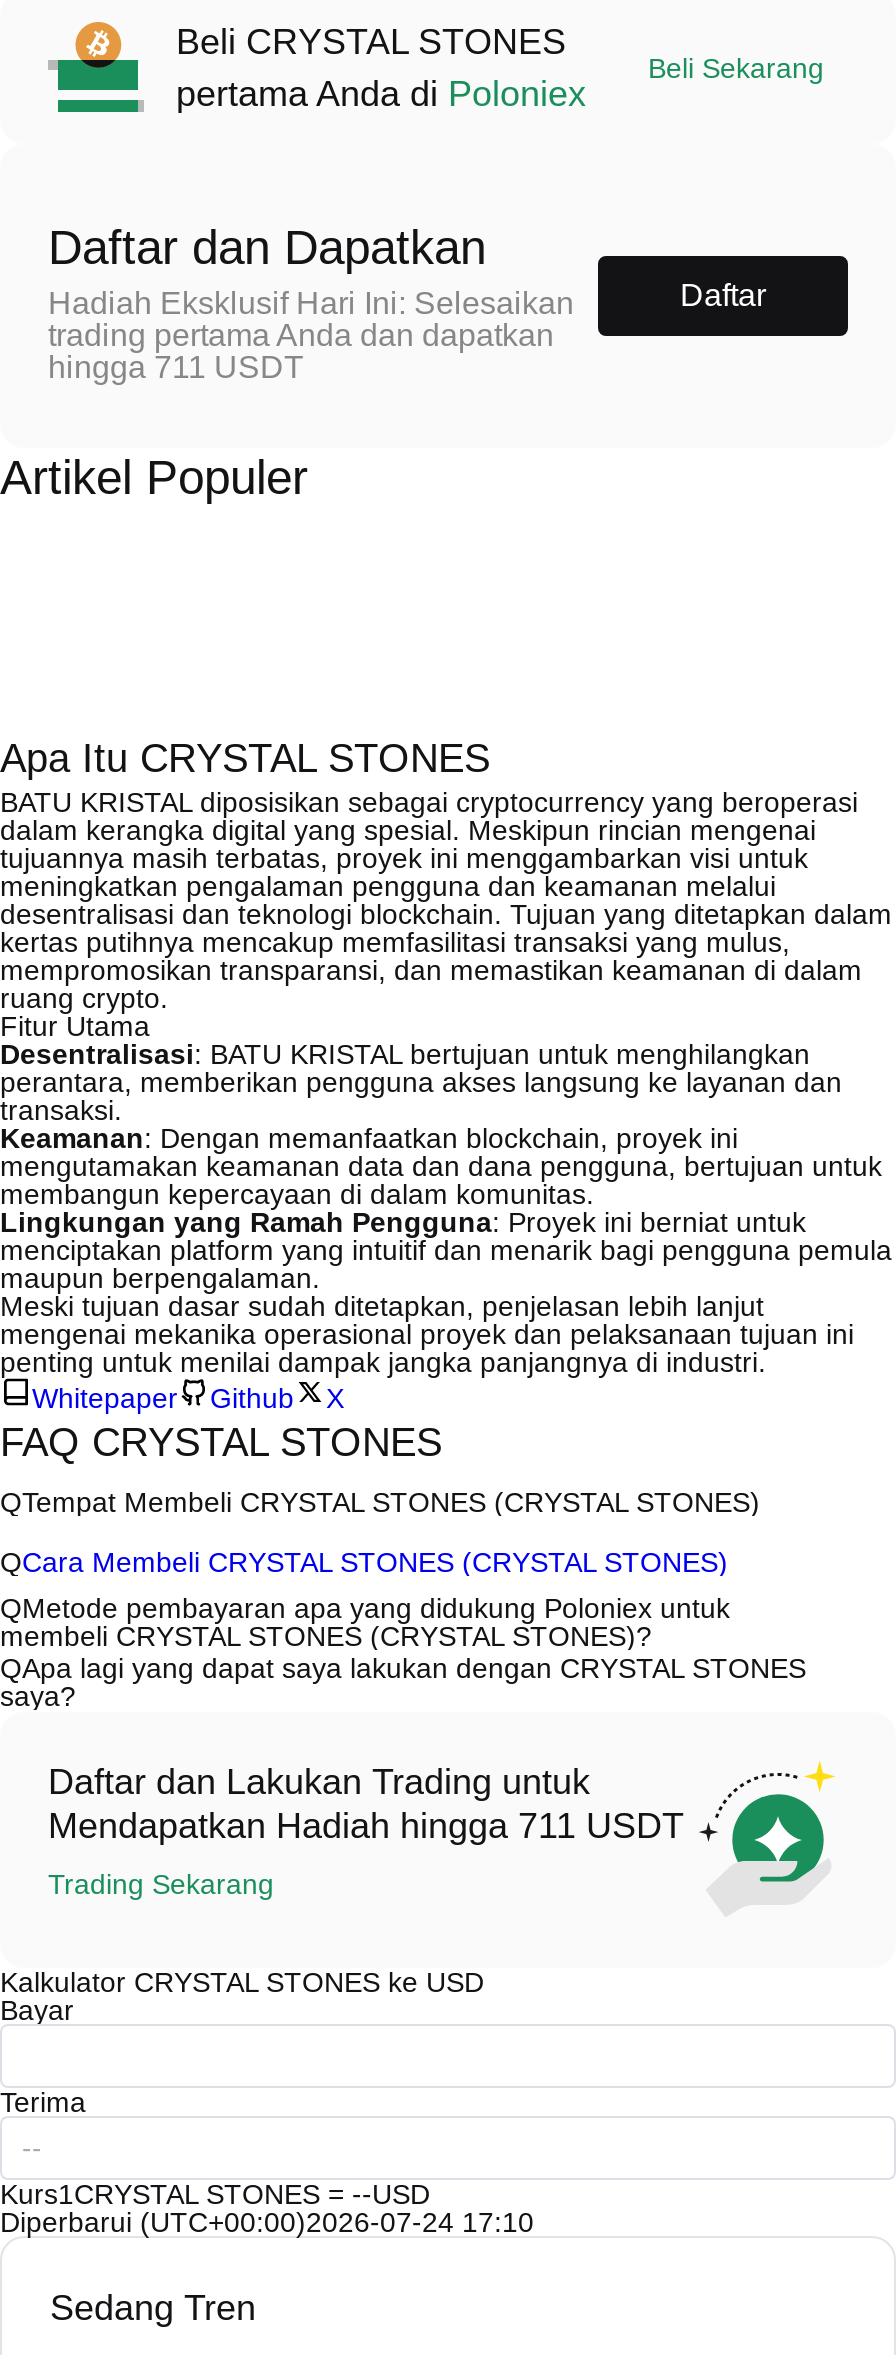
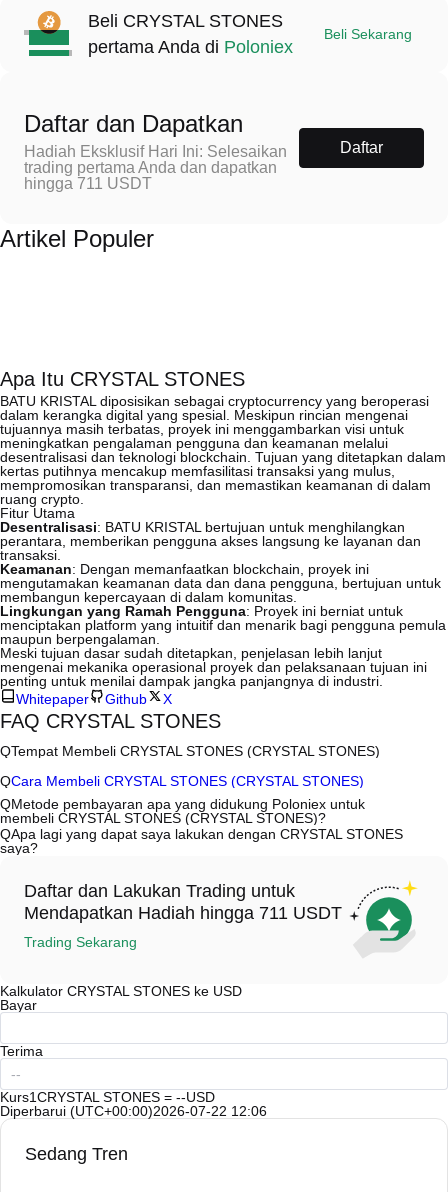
- Diperbarui (UTC+00:00)2026-07-24 17:10
+ Diperbarui (UTC+00:00)2026-07-22 12:06
